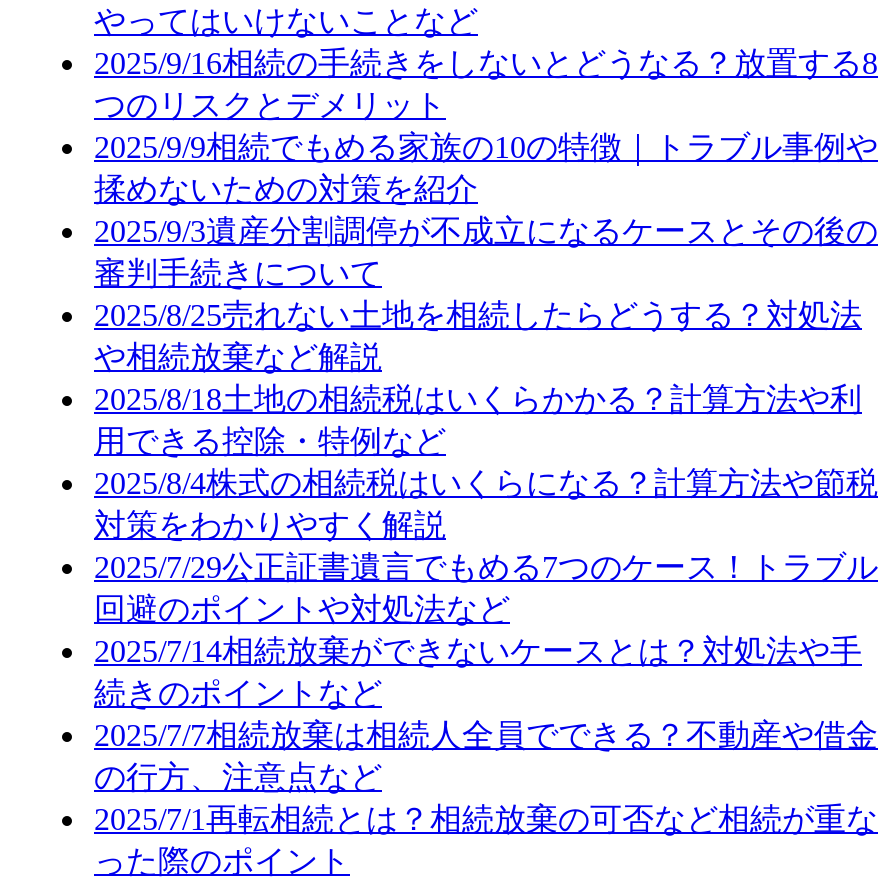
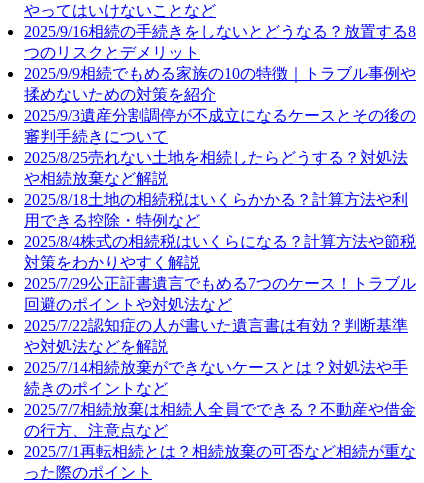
+ 2025/7/22認知症の人が書いた遺言書は有効？判断基準
+ や対処法などを解説
